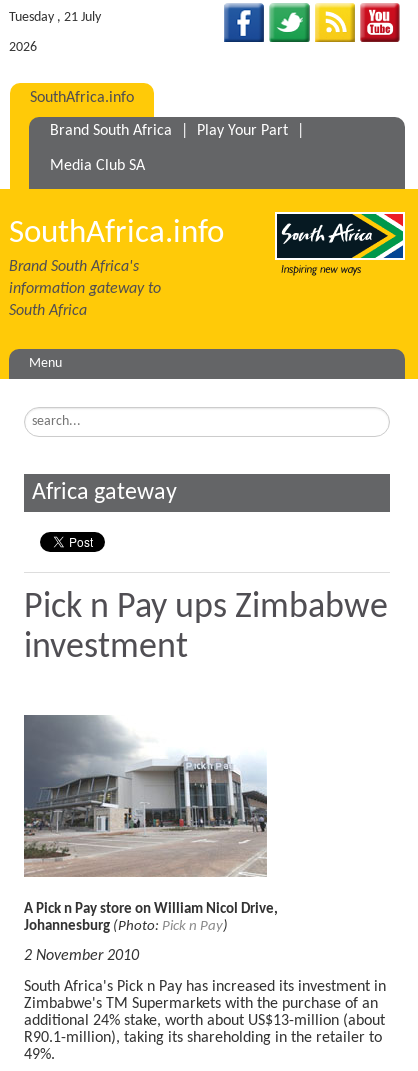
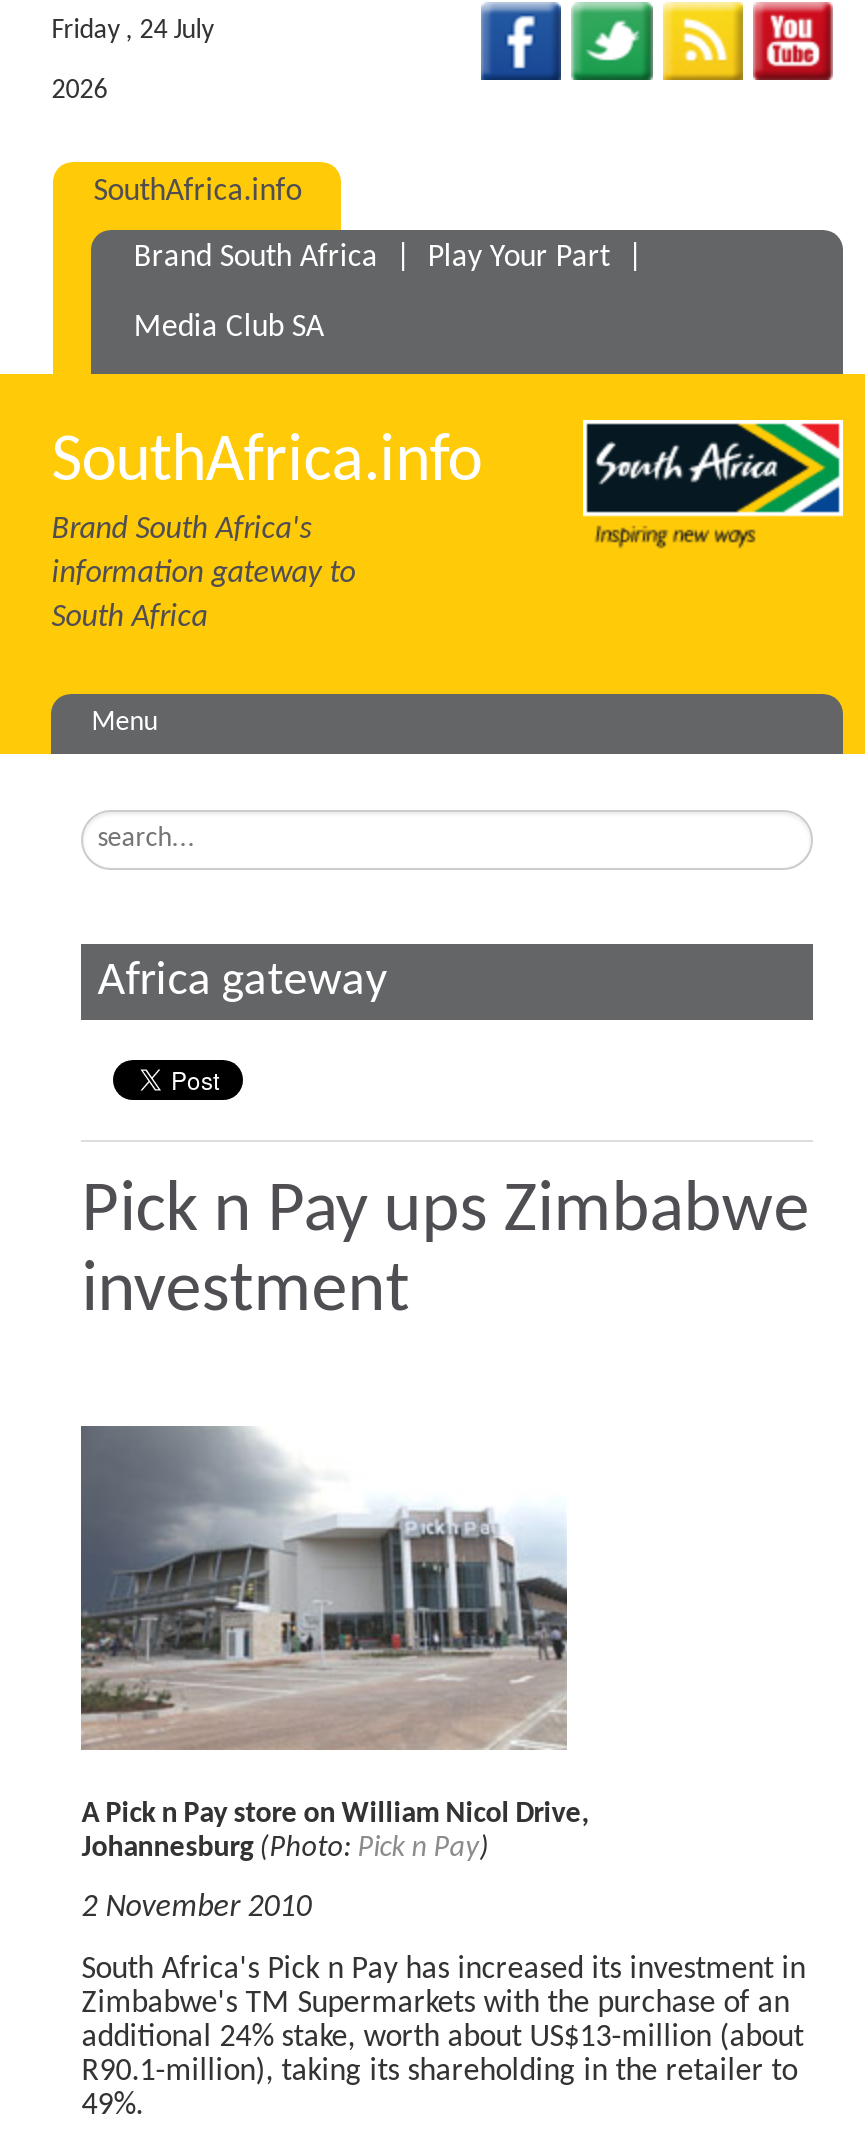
- Tuesday , 21 July
+ Friday , 24 July
